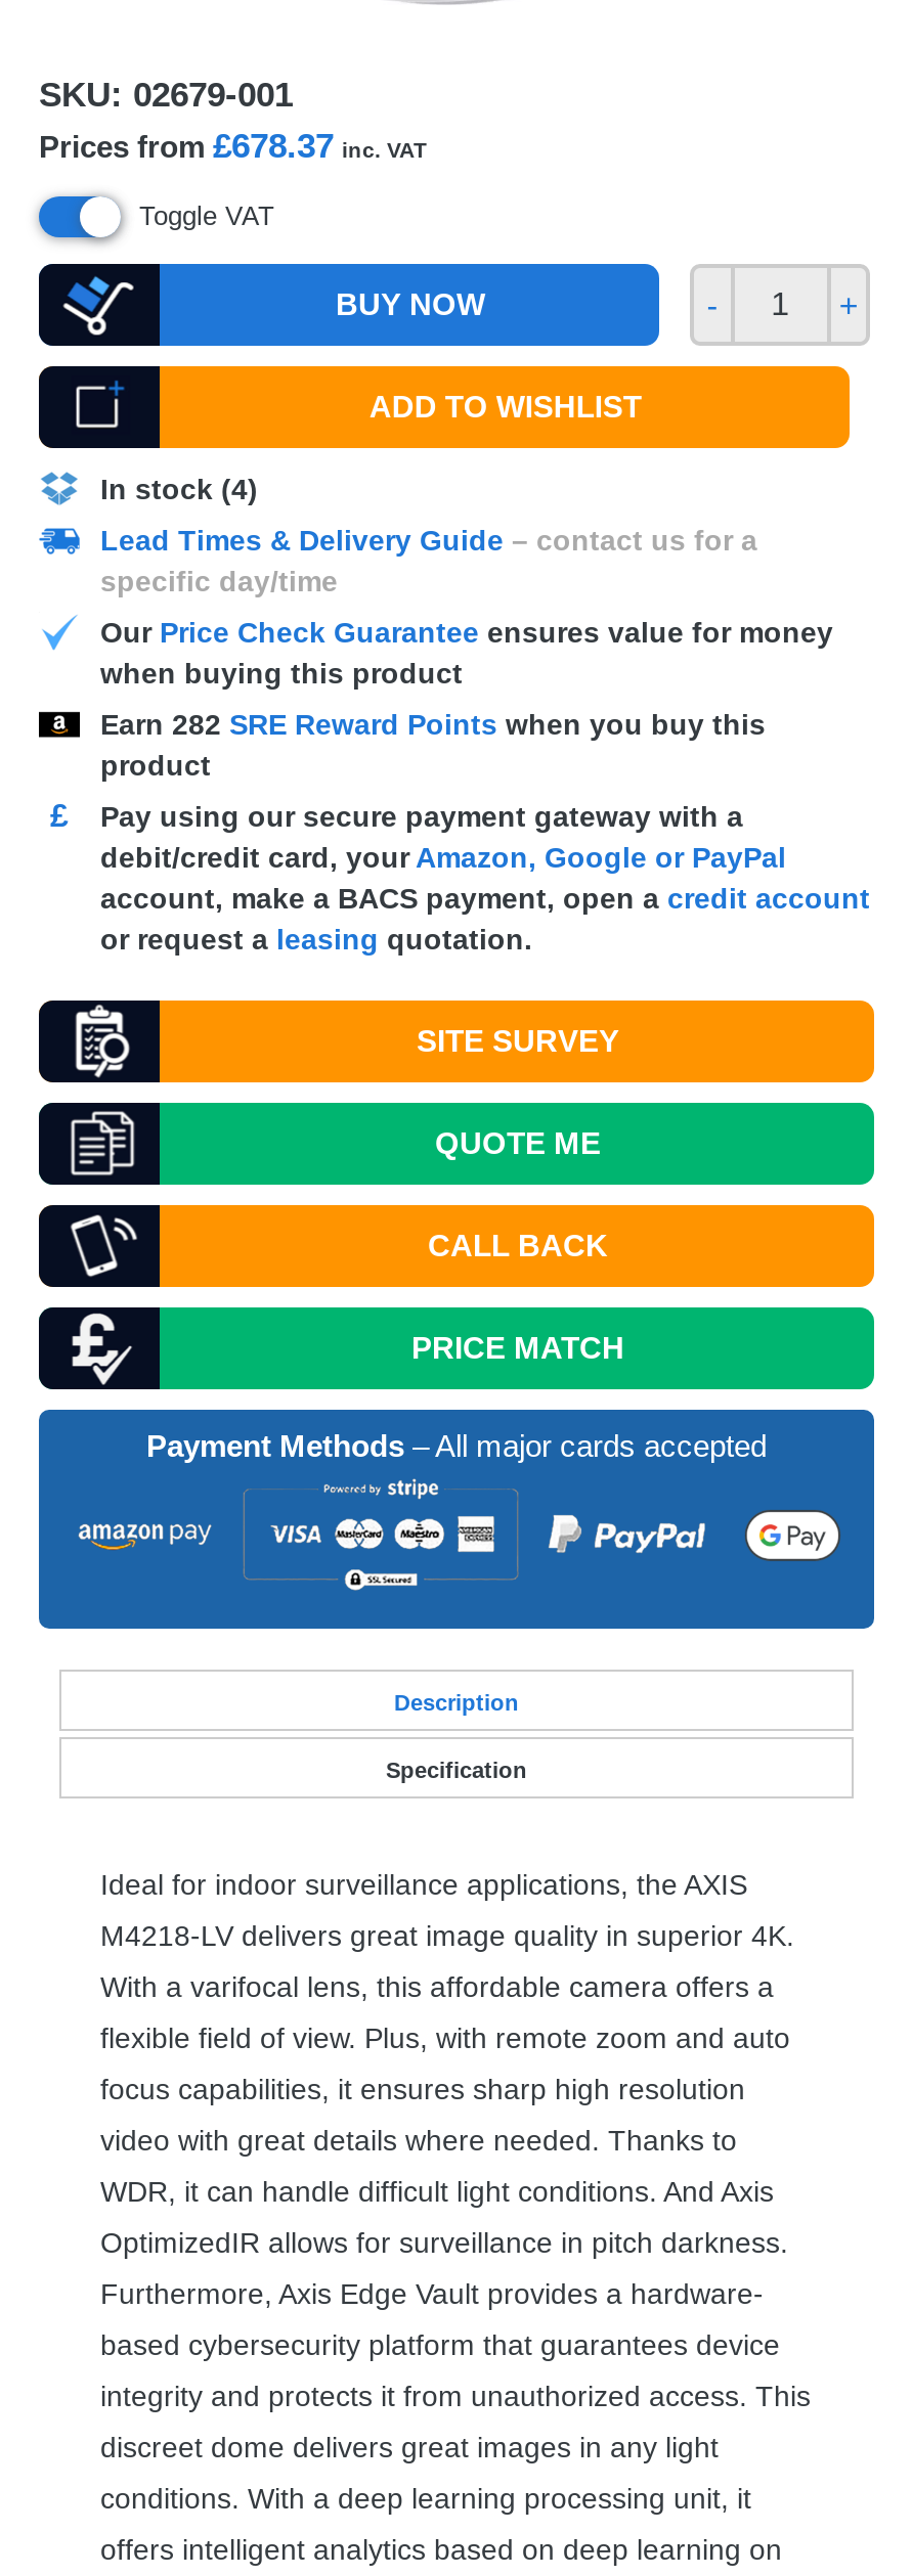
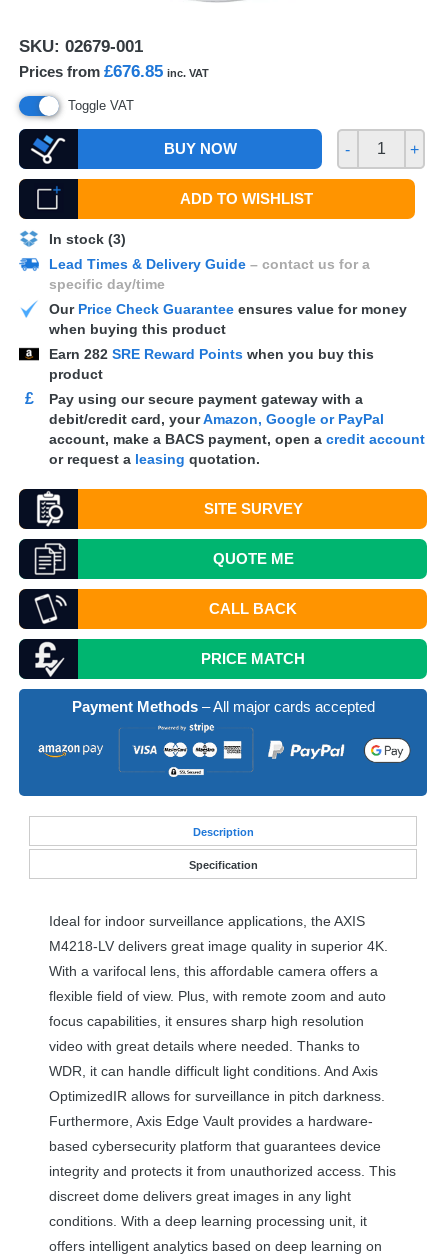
- Prices from £678.37 inc. VAT
+ Prices from £676.85 inc. VAT

- In stock (4)
+ In stock (3)
